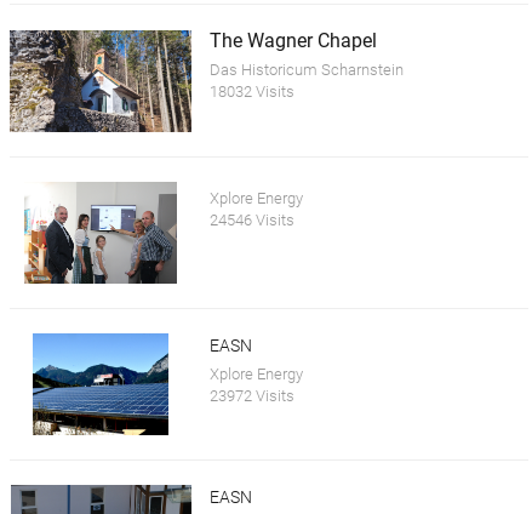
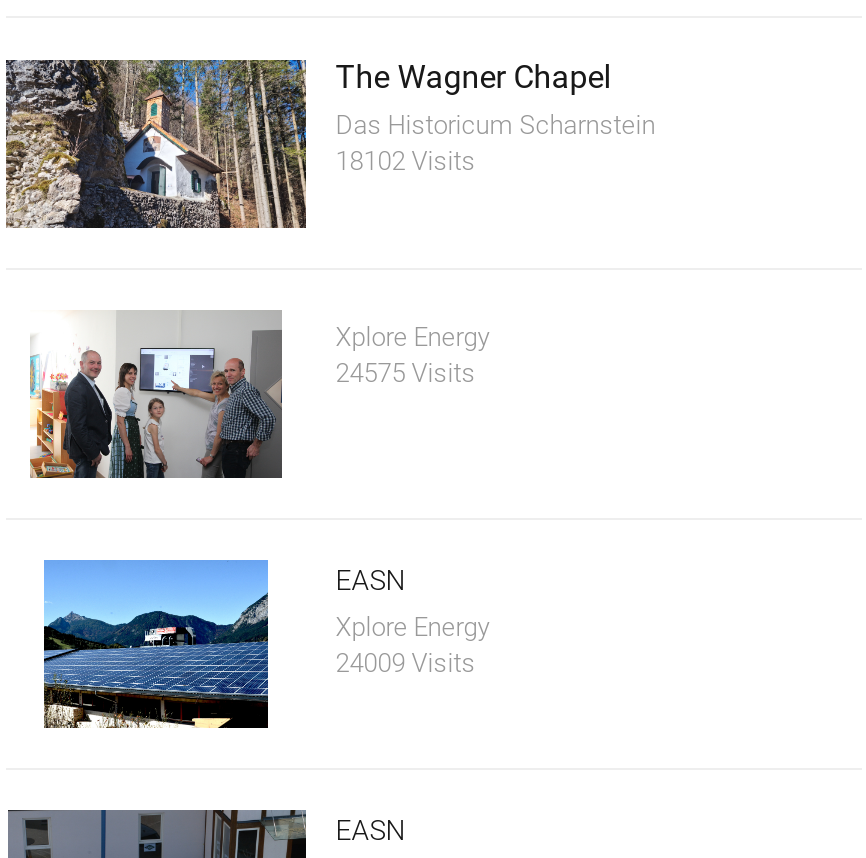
- 18032 Visits
+ 18102 Visits

- 24546 Visits
+ 24575 Visits

- 23972 Visits
+ 24009 Visits
